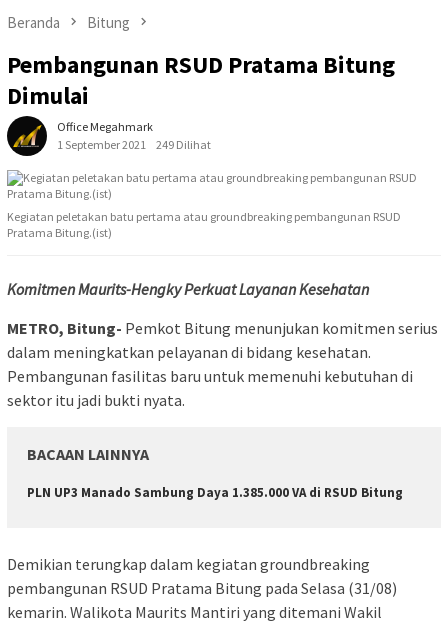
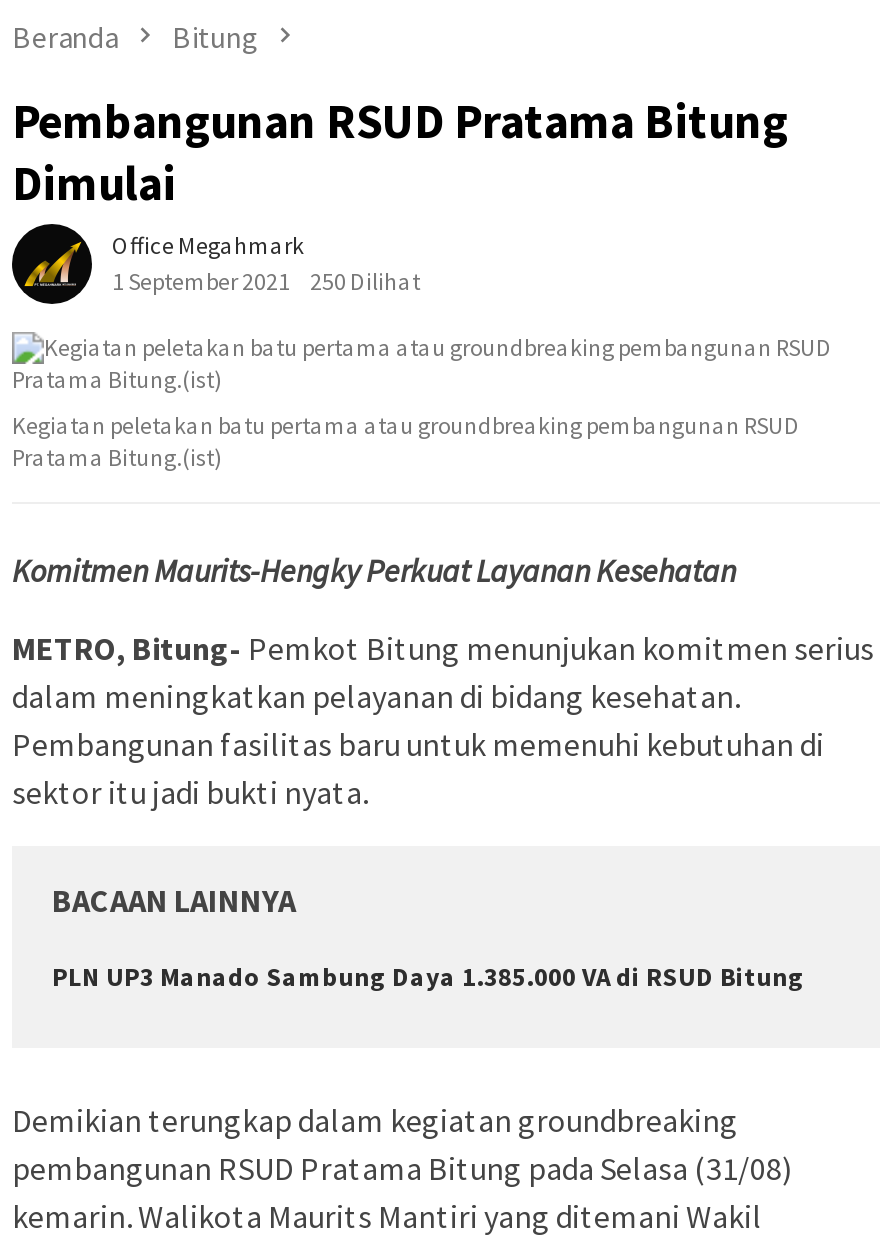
- 1 September 2021 249 Dilihat
+ 1 September 2021 250 Dilihat
